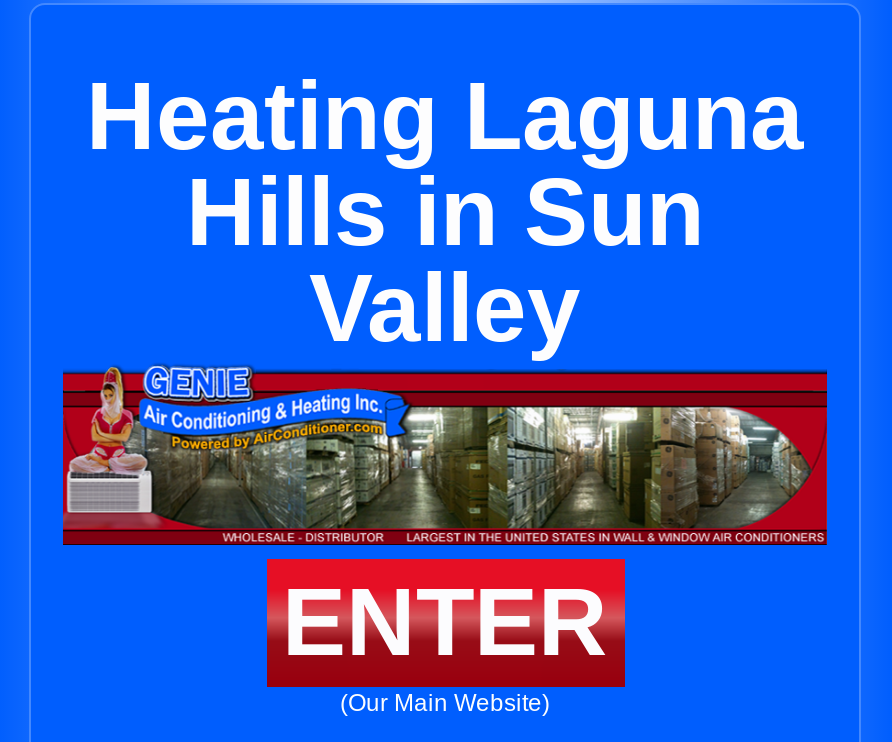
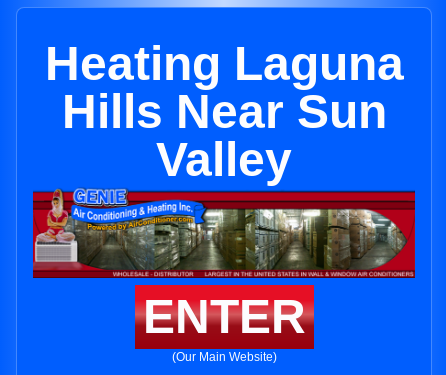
- Hills in Sun
+ Hills Near Sun
